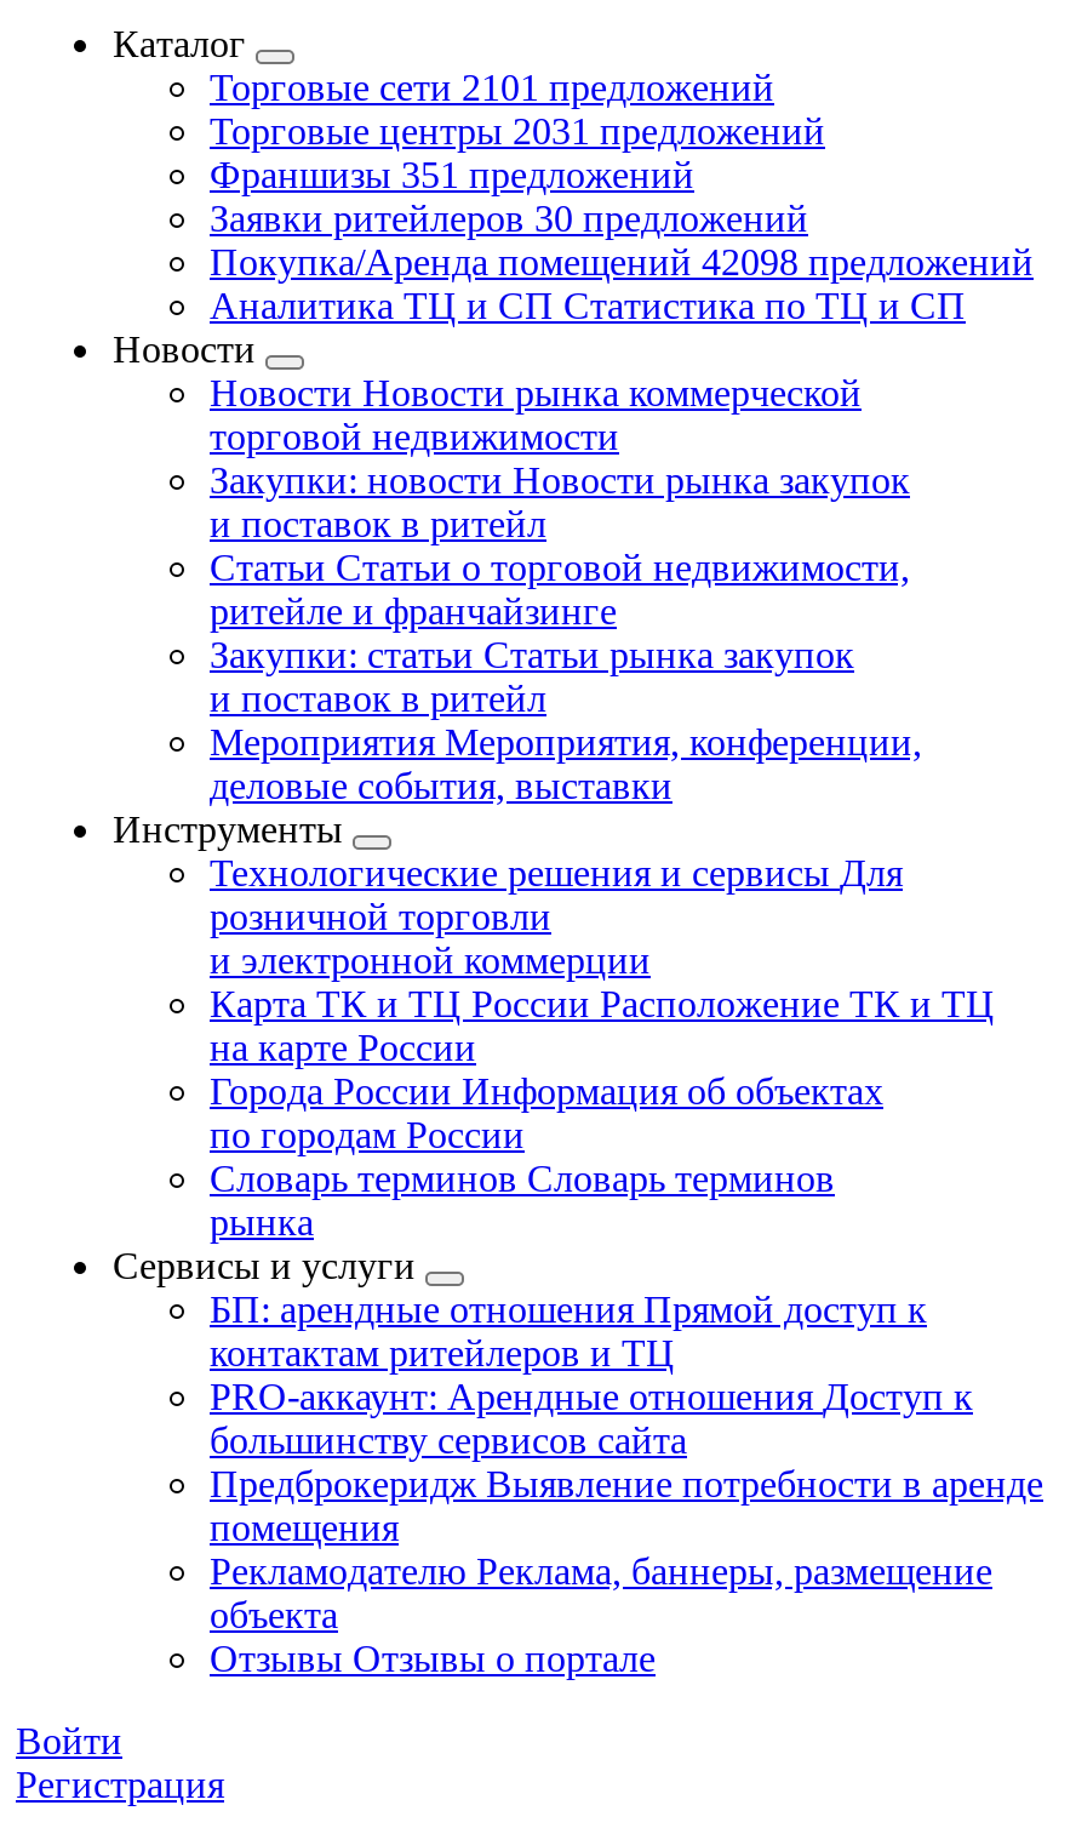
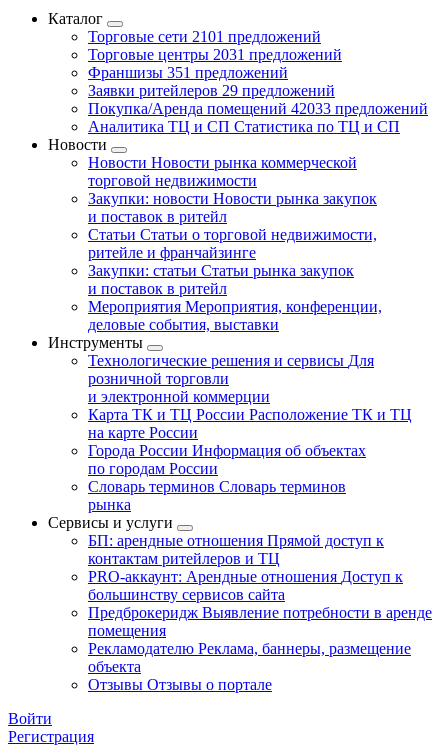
- Заявки ритейлеров 30 предложений
+ Заявки ритейлеров 29 предложений

- Покупка/Аренда помещений 42098 предложений
+ Покупка/Аренда помещений 42033 предложений
